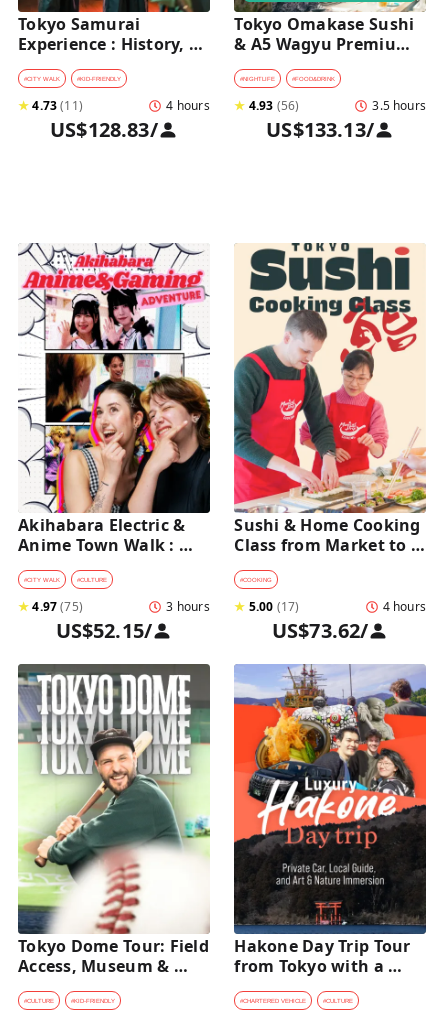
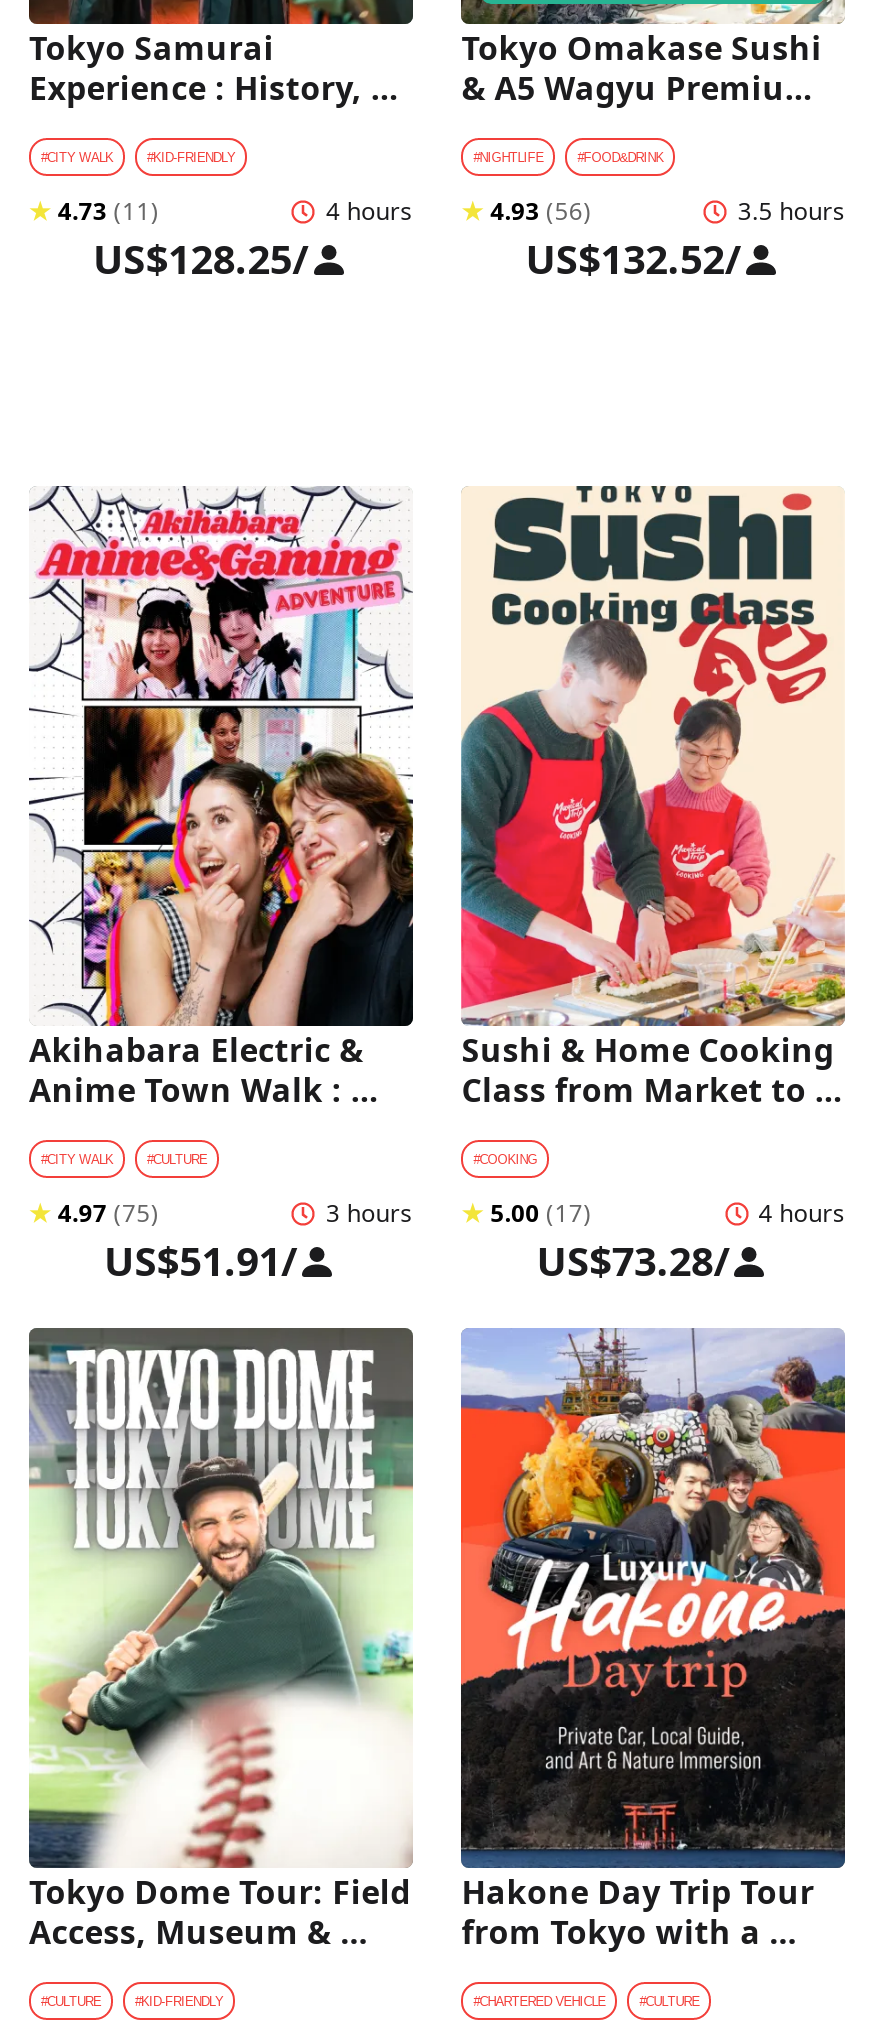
- US$128.83/
+ US$128.25/

- US$133.13/
+ US$132.52/

- US$52.15/
+ US$51.91/

- US$73.62/
+ US$73.28/
